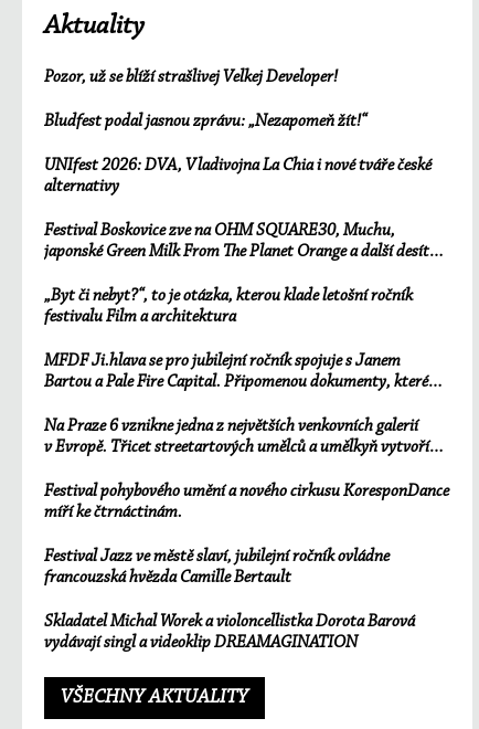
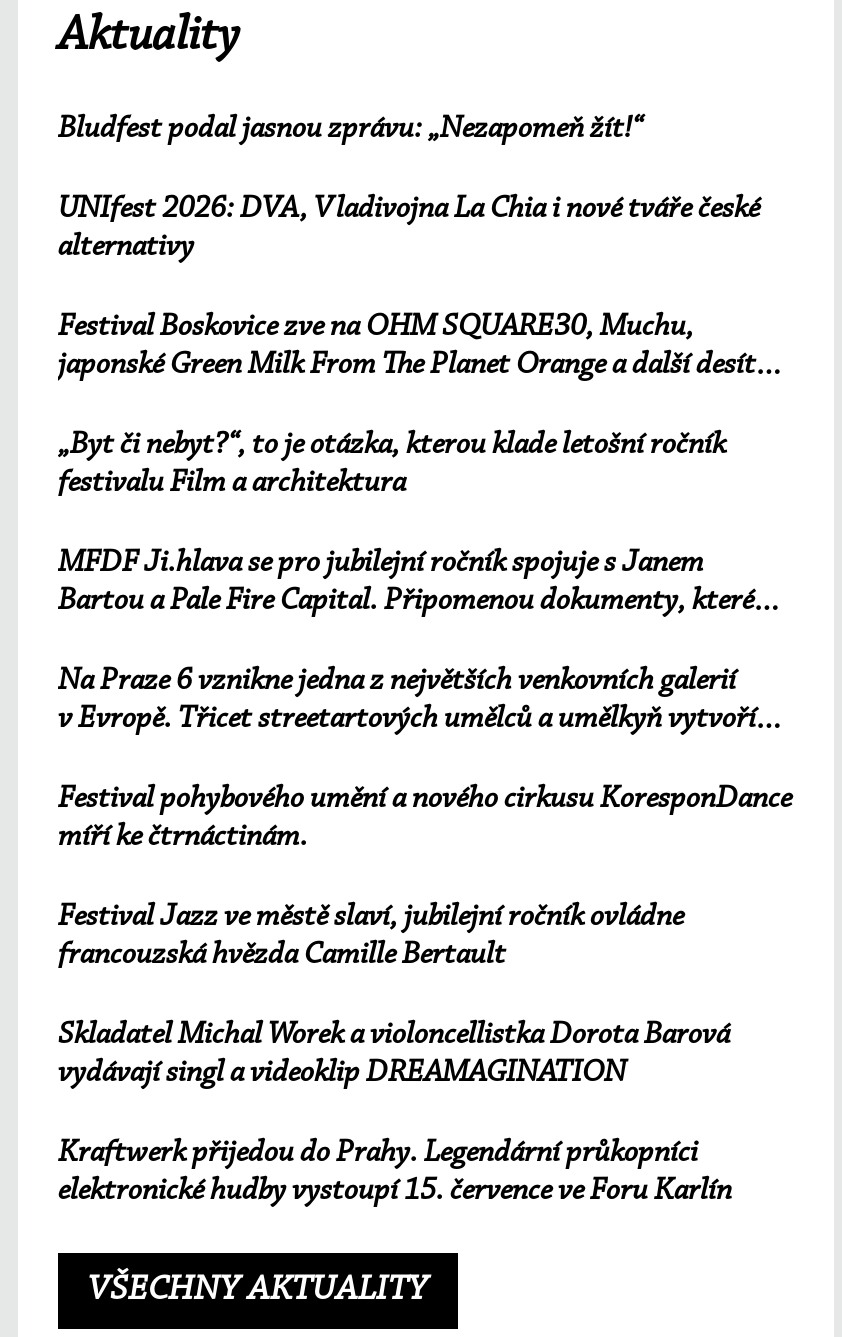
- Pozor, už se blíží strašlivej Velkej Developer!

moved up: Bludfest podal jasnou zprávu: „Nezapomeň žít!“ | UNIfest 2026: DVA, Vladivojna La Chia i nové tváře české | alternativy | ... | francouzská hvězda Camille Bertault | Skladatel Michal Worek a violoncellistka Dorota Barová

+ Kraftwerk přijedou do Prahy. Legendární průkopníci
+ elektronické hudby vystoupí 15. července ve Foru Karlín
